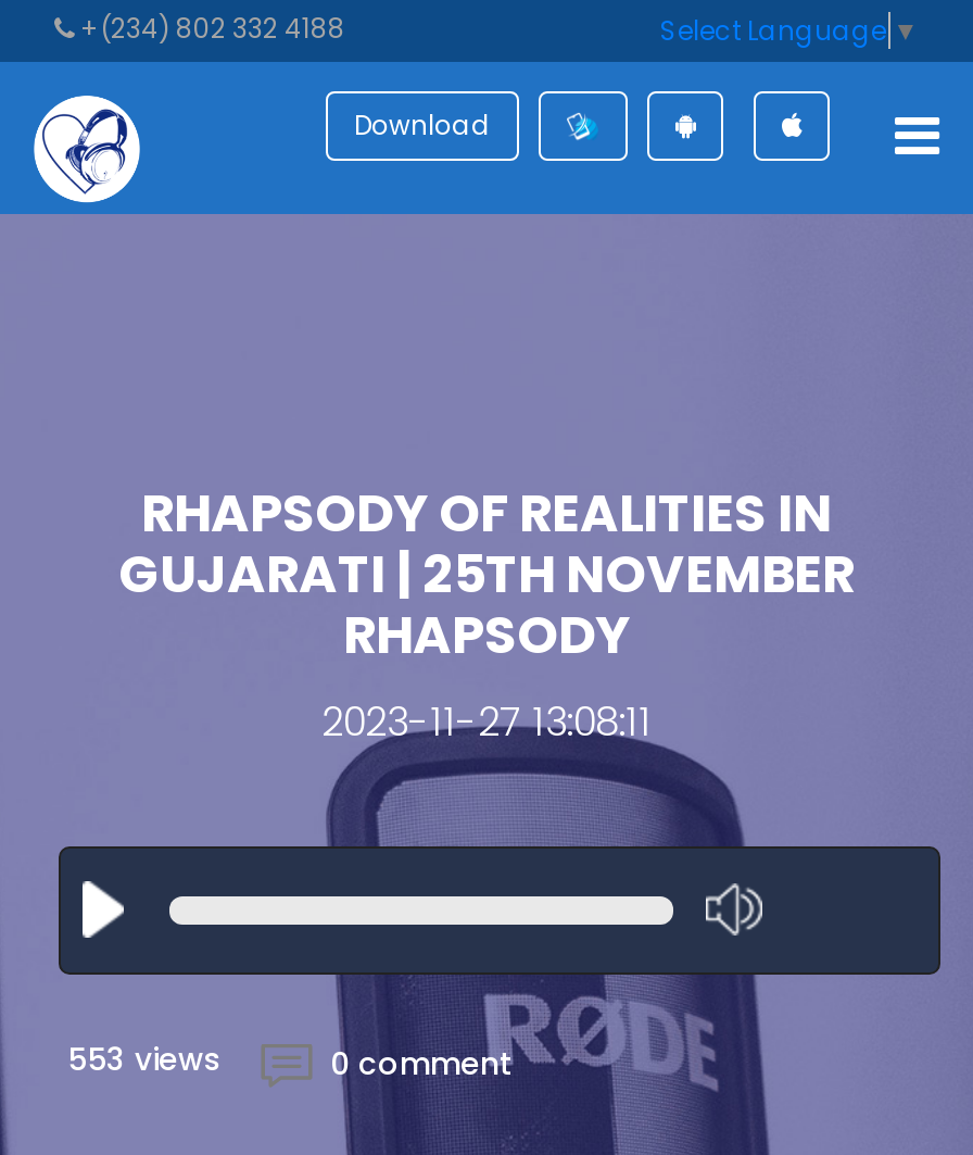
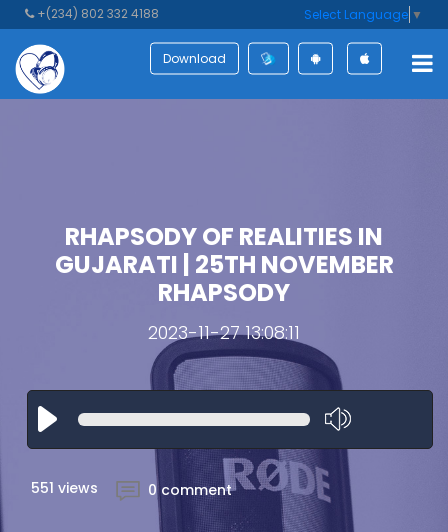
- 553 views
+ 551 views
